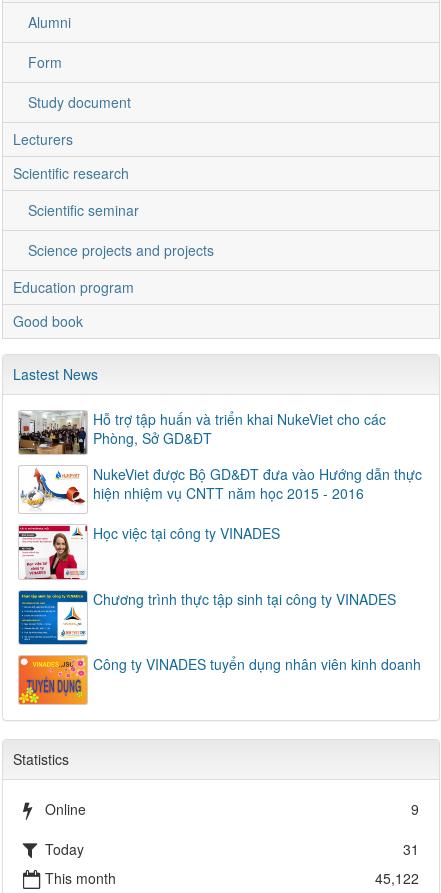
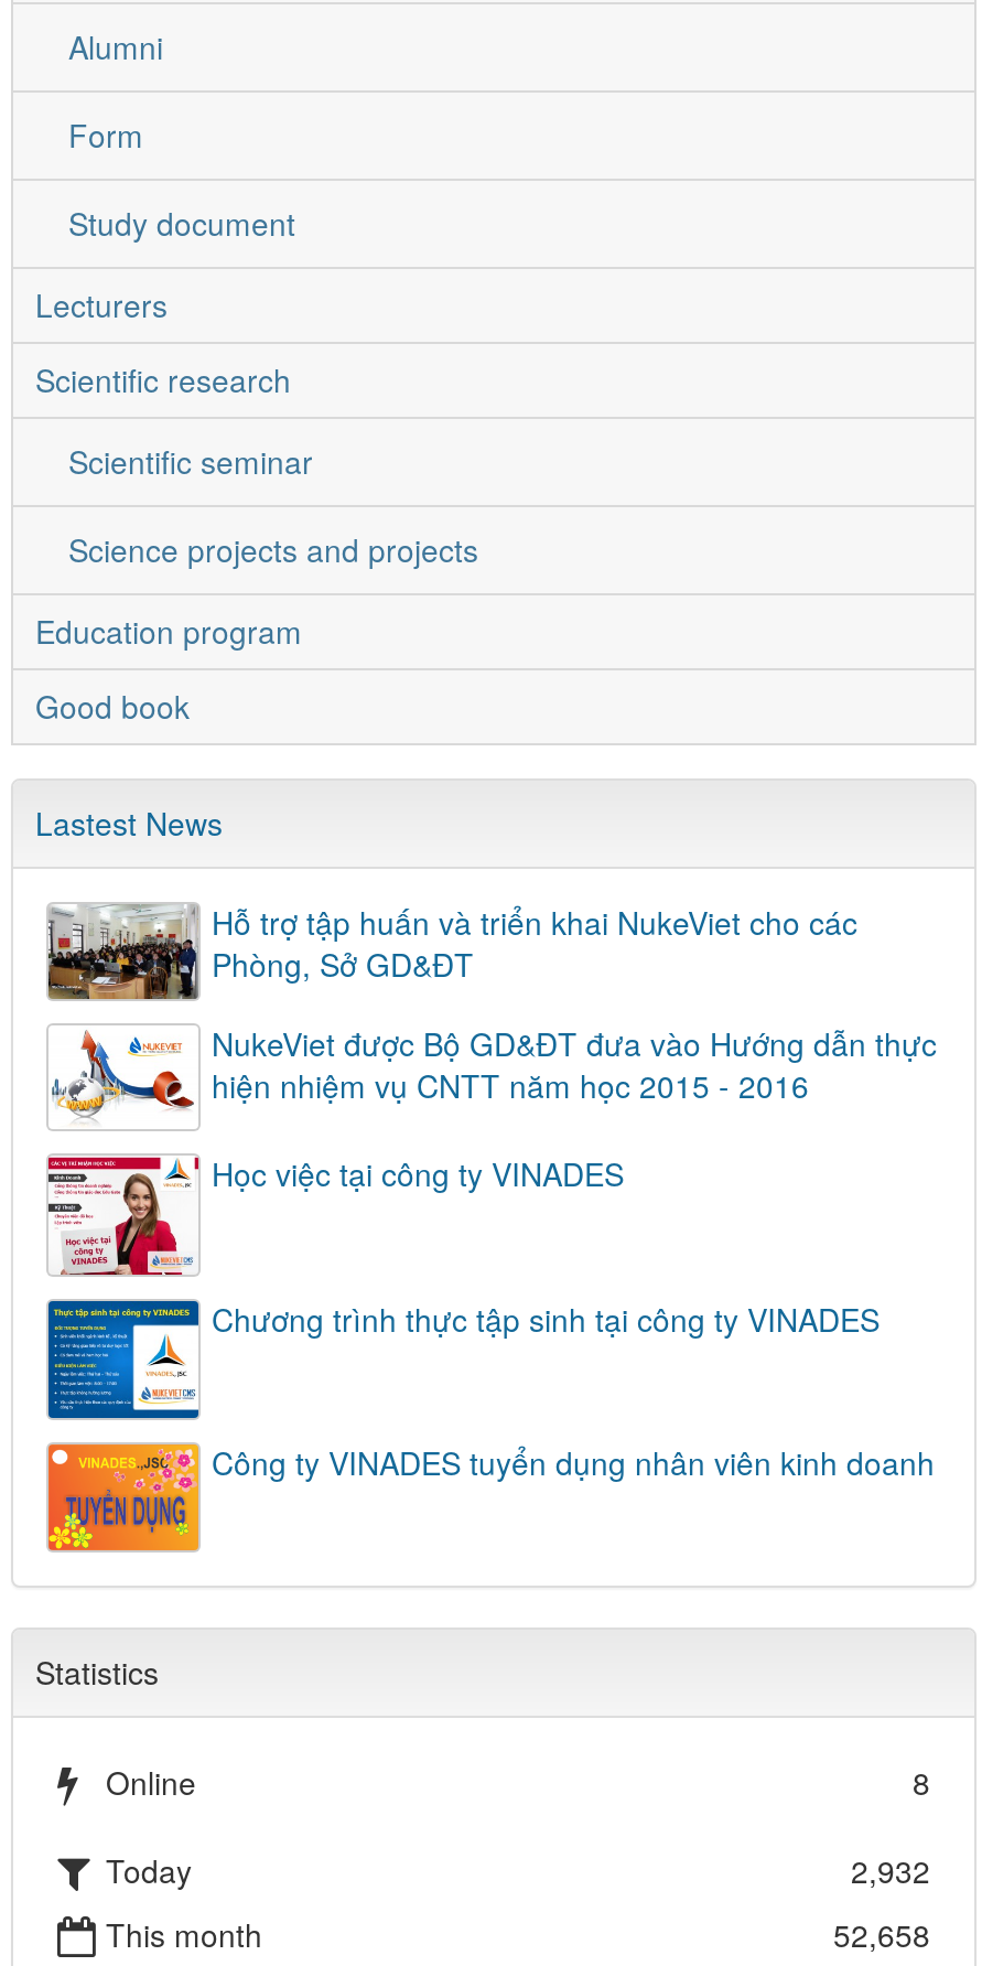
- 9
+ 8

- 31
+ 2,932

- 45,122
+ 52,658
